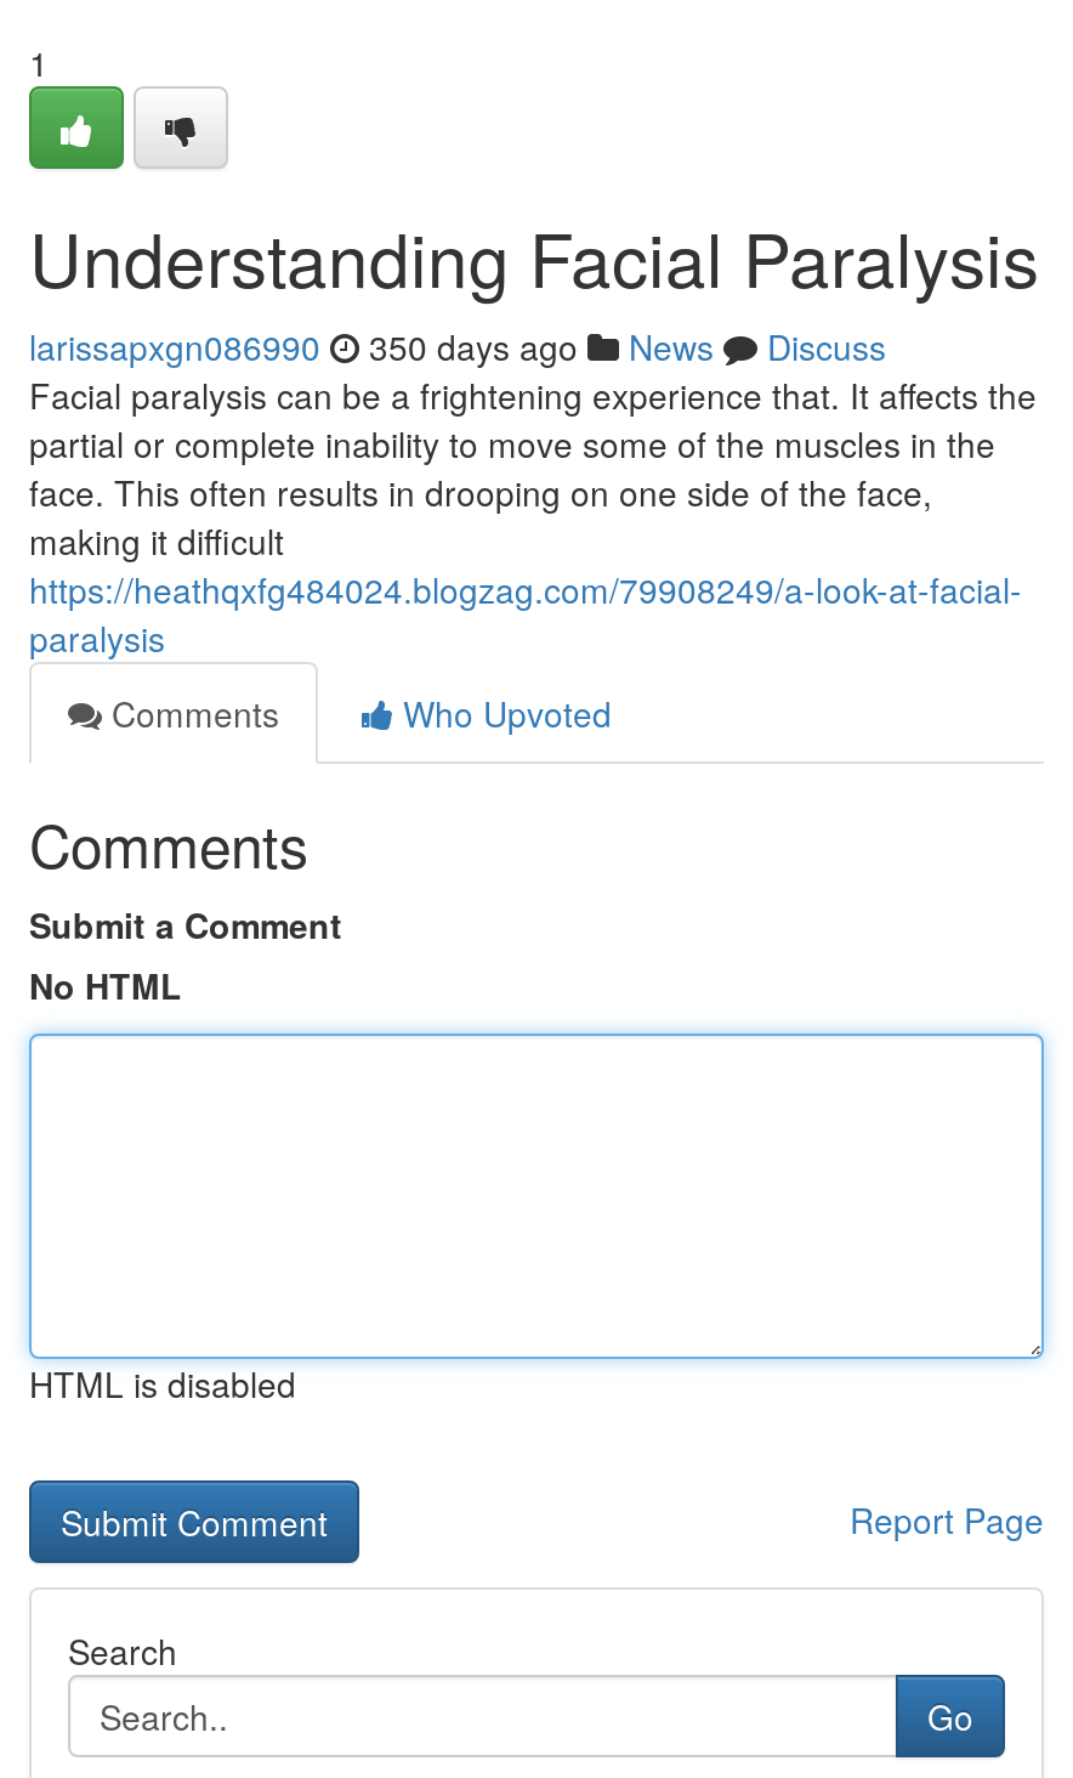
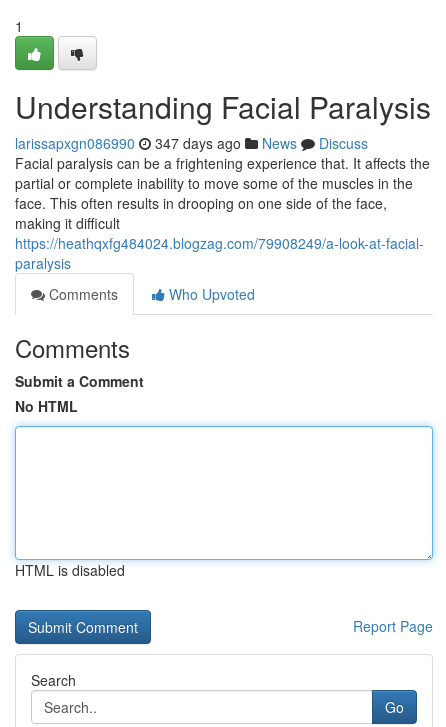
- larissapxgn086990 350 days ago News Discuss
+ larissapxgn086990 347 days ago News Discuss
